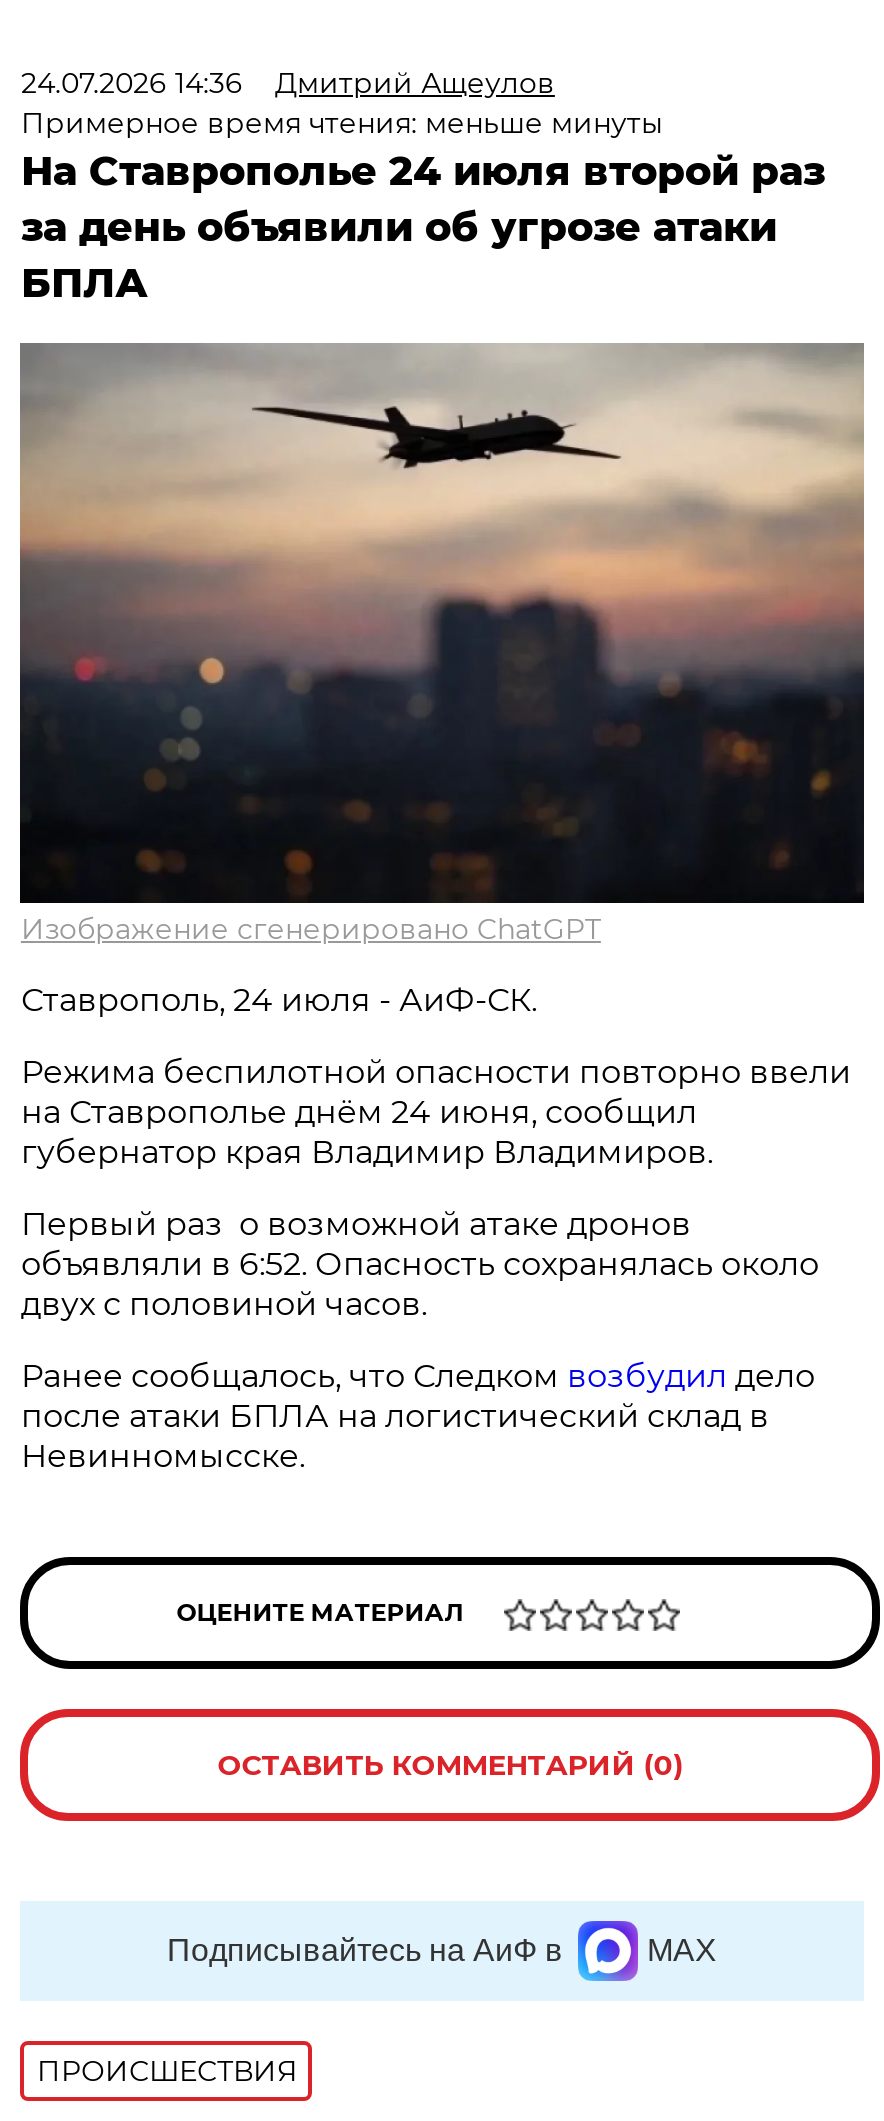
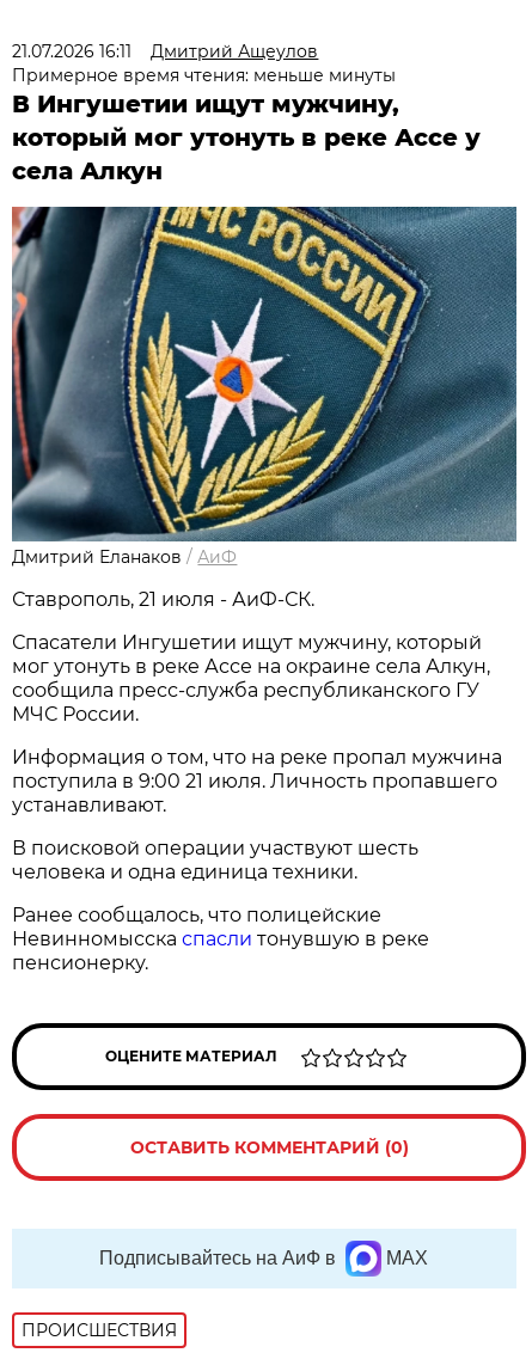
- 24.07.2026 14:36 Дмитрий Ащеулов
+ 21.07.2026 16:11 Дмитрий Ащеулов

- На Ставрополье 24 июля второй раз
- за день объявили об угрозе атаки
- БПЛА
+ В Ингушетии ищут мужчину,
+ который мог утонуть в реке Ассе у
+ села Алкун

- [image]
- Изображение сгенерировано ChatGPT
- Ставрополь, 24 июля - АиФ-СК.
- Режима беспилотной опасности повторно ввели
- на Ставрополье днём 24 июня, сообщил
- губернатор края Владимир Владимиров.
- Первый раз о возможной атаке дронов
- объявляли в 6:52. Опасность сохранялась около
- двух с половиной часов.
- Ранее сообщалось, что Следком возбудил дело
- после атаки БПЛА на логистический склад в
- Невинномысске.
+ [image]
+ Дмитрий Еланаков / АиФ
+ Ставрополь, 21 июля - АиФ-СК.
+ Спасатели Ингушетии ищут мужчину, который
+ мог утонуть в реке Ассе на окраине села Алкун,
+ сообщила пресс-служба республиканского ГУ
+ МЧС России.
+ Информация о том, что на реке пропал мужчина
+ поступила в 9:00 21 июля. Личность пропавшего
+ устанавливают.
+ В поисковой операции участвуют шесть
+ человека и одна единица техники.
+ Ранее сообщалось, что полицейские
+ Невинномысска спасли тонувшую в реке
+ пенсионерку.
